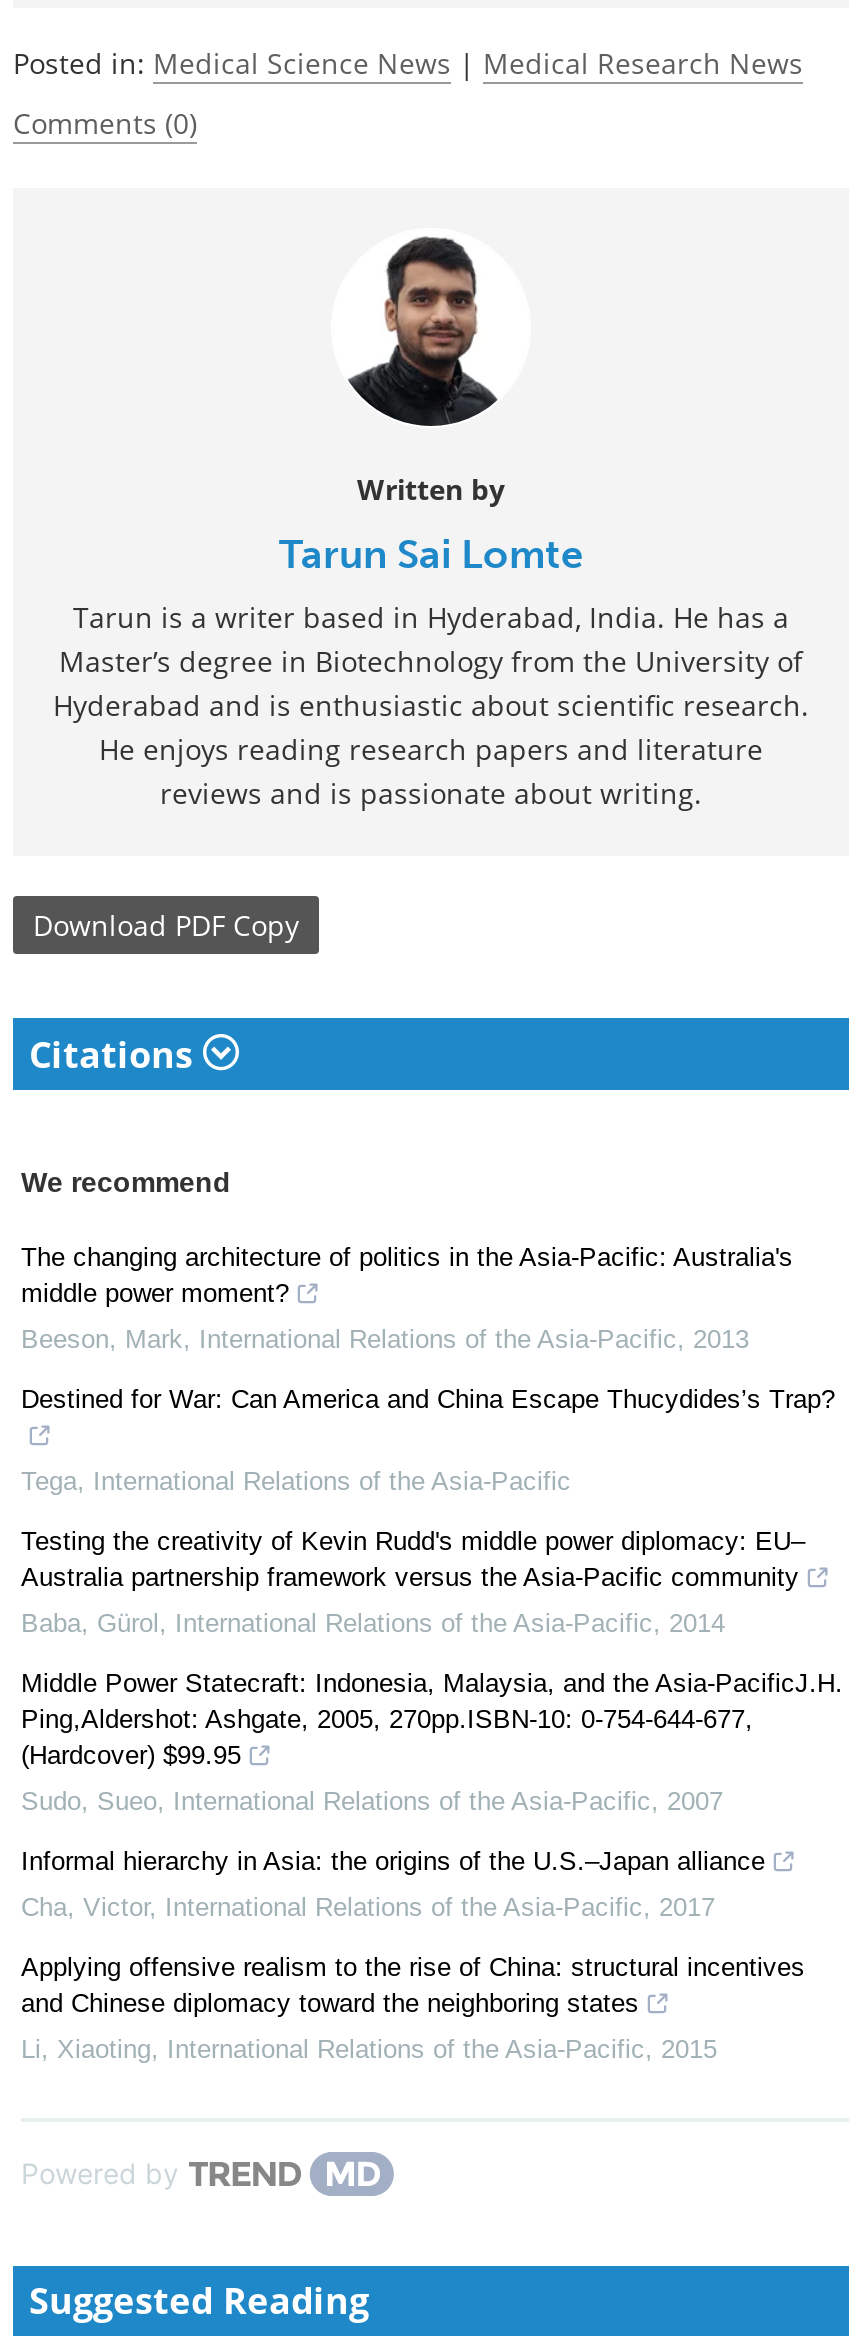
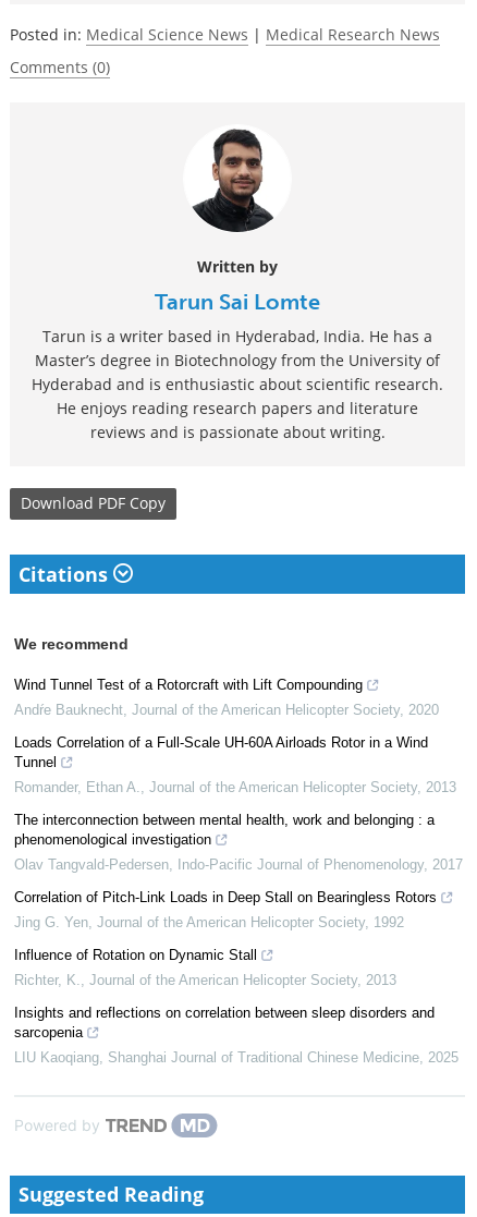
- The changing architecture of politics in the Asia-Pacific: Australia's
- middle power moment?
+ Wind Tunnel Test of a Rotorcraft with Lift Compounding

- Beeson, Mark, International Relations of the Asia-Pacific, 2013
+ Andŕe Bauknecht, Journal of the American Helicopter Society, 2020

- Destined for War: Can America and China Escape Thucydides’s Trap?
+ Loads Correlation of a Full-Scale UH-60A Airloads Rotor in a Wind
+ Tunnel

- Tega, International Relations of the Asia-Pacific
+ Romander, Ethan A., Journal of the American Helicopter Society, 2013

- Testing the creativity of Kevin Rudd's middle power diplomacy: EU–
- Australia partnership framework versus the Asia-Pacific community
+ The interconnection between mental health, work and belonging : a
+ phenomenological investigation

- Baba, Gürol, International Relations of the Asia-Pacific, 2014
+ Olav Tangvald-Pedersen, Indo-Pacific Journal of Phenomenology, 2017

- Middle Power Statecraft: Indonesia, Malaysia, and the Asia-PacificJ.H.
- Ping,Aldershot: Ashgate, 2005, 270pp.ISBN-10: 0-754-644-677,
- (Hardcover) $99.95
+ Correlation of Pitch‐Link Loads in Deep Stall on Bearingless Rotors

- Sudo, Sueo, International Relations of the Asia-Pacific, 2007
+ Jing G. Yen, Journal of the American Helicopter Society, 1992

- Informal hierarchy in Asia: the origins of the U.S.–Japan alliance
+ Influence of Rotation on Dynamic Stall

- Cha, Victor, International Relations of the Asia-Pacific, 2017
+ Richter, K., Journal of the American Helicopter Society, 2013

- Applying offensive realism to the rise of China: structural incentives
- and Chinese diplomacy toward the neighboring states
+ Insights and reflections on correlation between sleep disorders and
+ sarcopenia

- Li, Xiaoting, International Relations of the Asia-Pacific, 2015
+ LIU Kaoqiang, Shanghai Journal of Traditional Chinese Medicine, 2025
